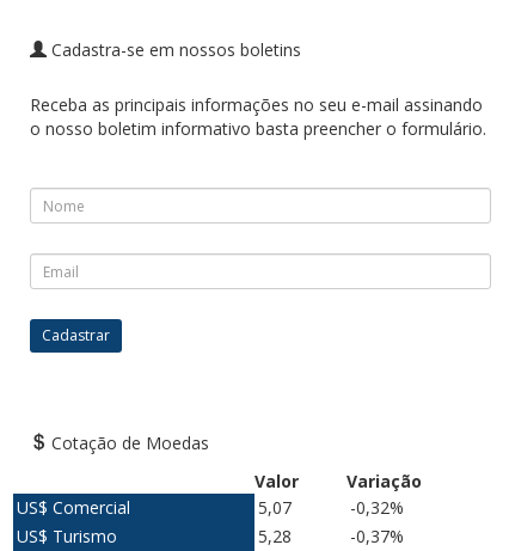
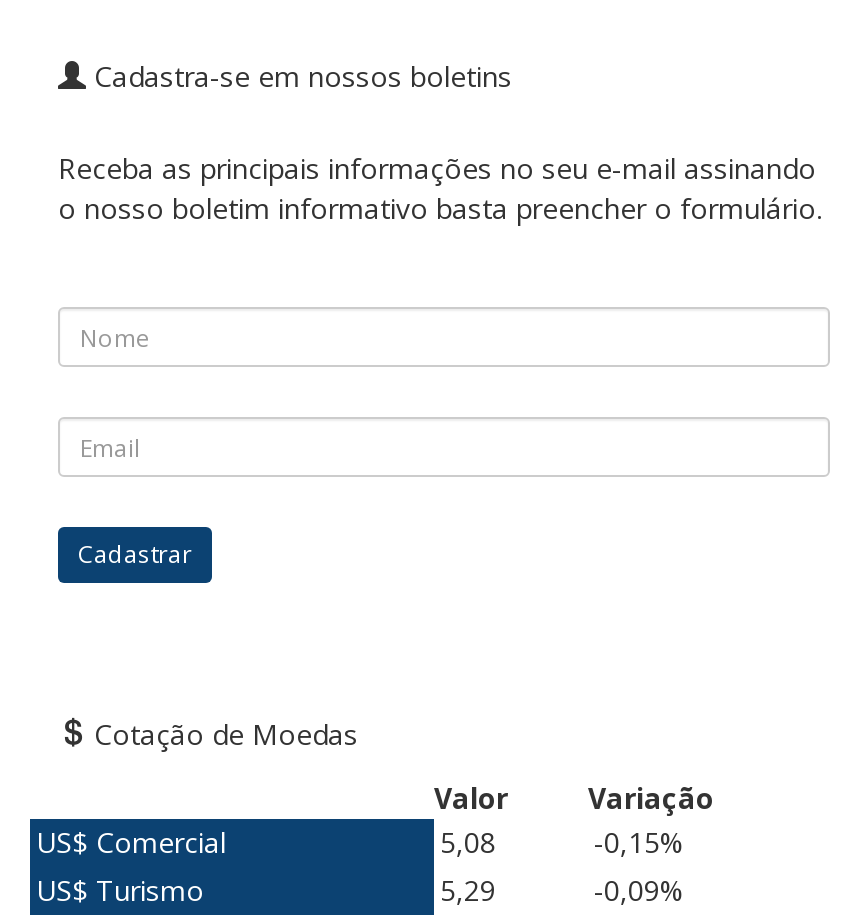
- 5,07
+ 5,08

- -0,32%
+ -0,15%

- 5,28
+ 5,29

- -0,37%
+ -0,09%
